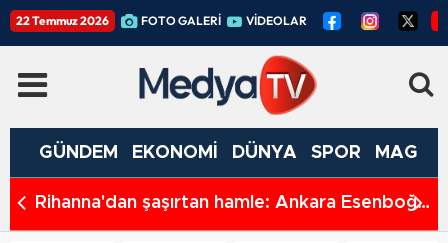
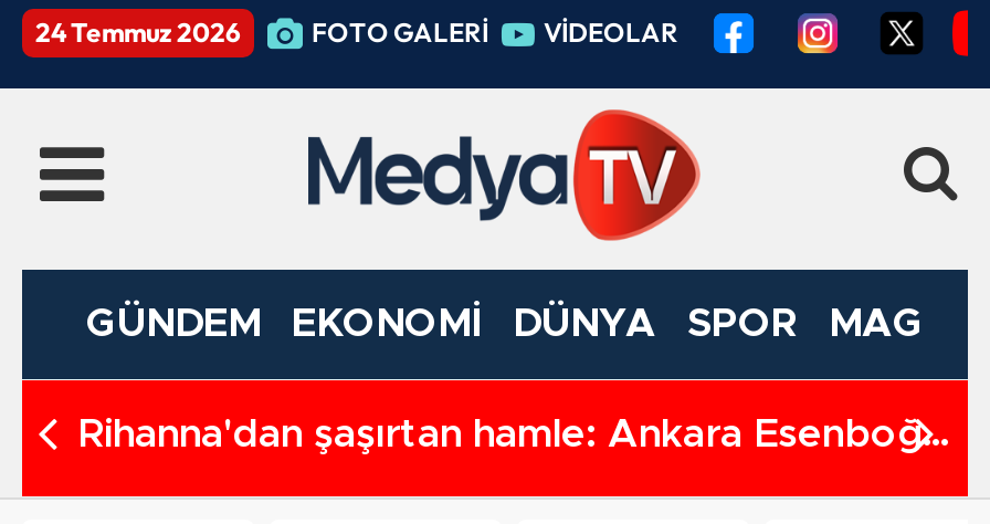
- 22 Temmuz 2026
+ 24 Temmuz 2026
